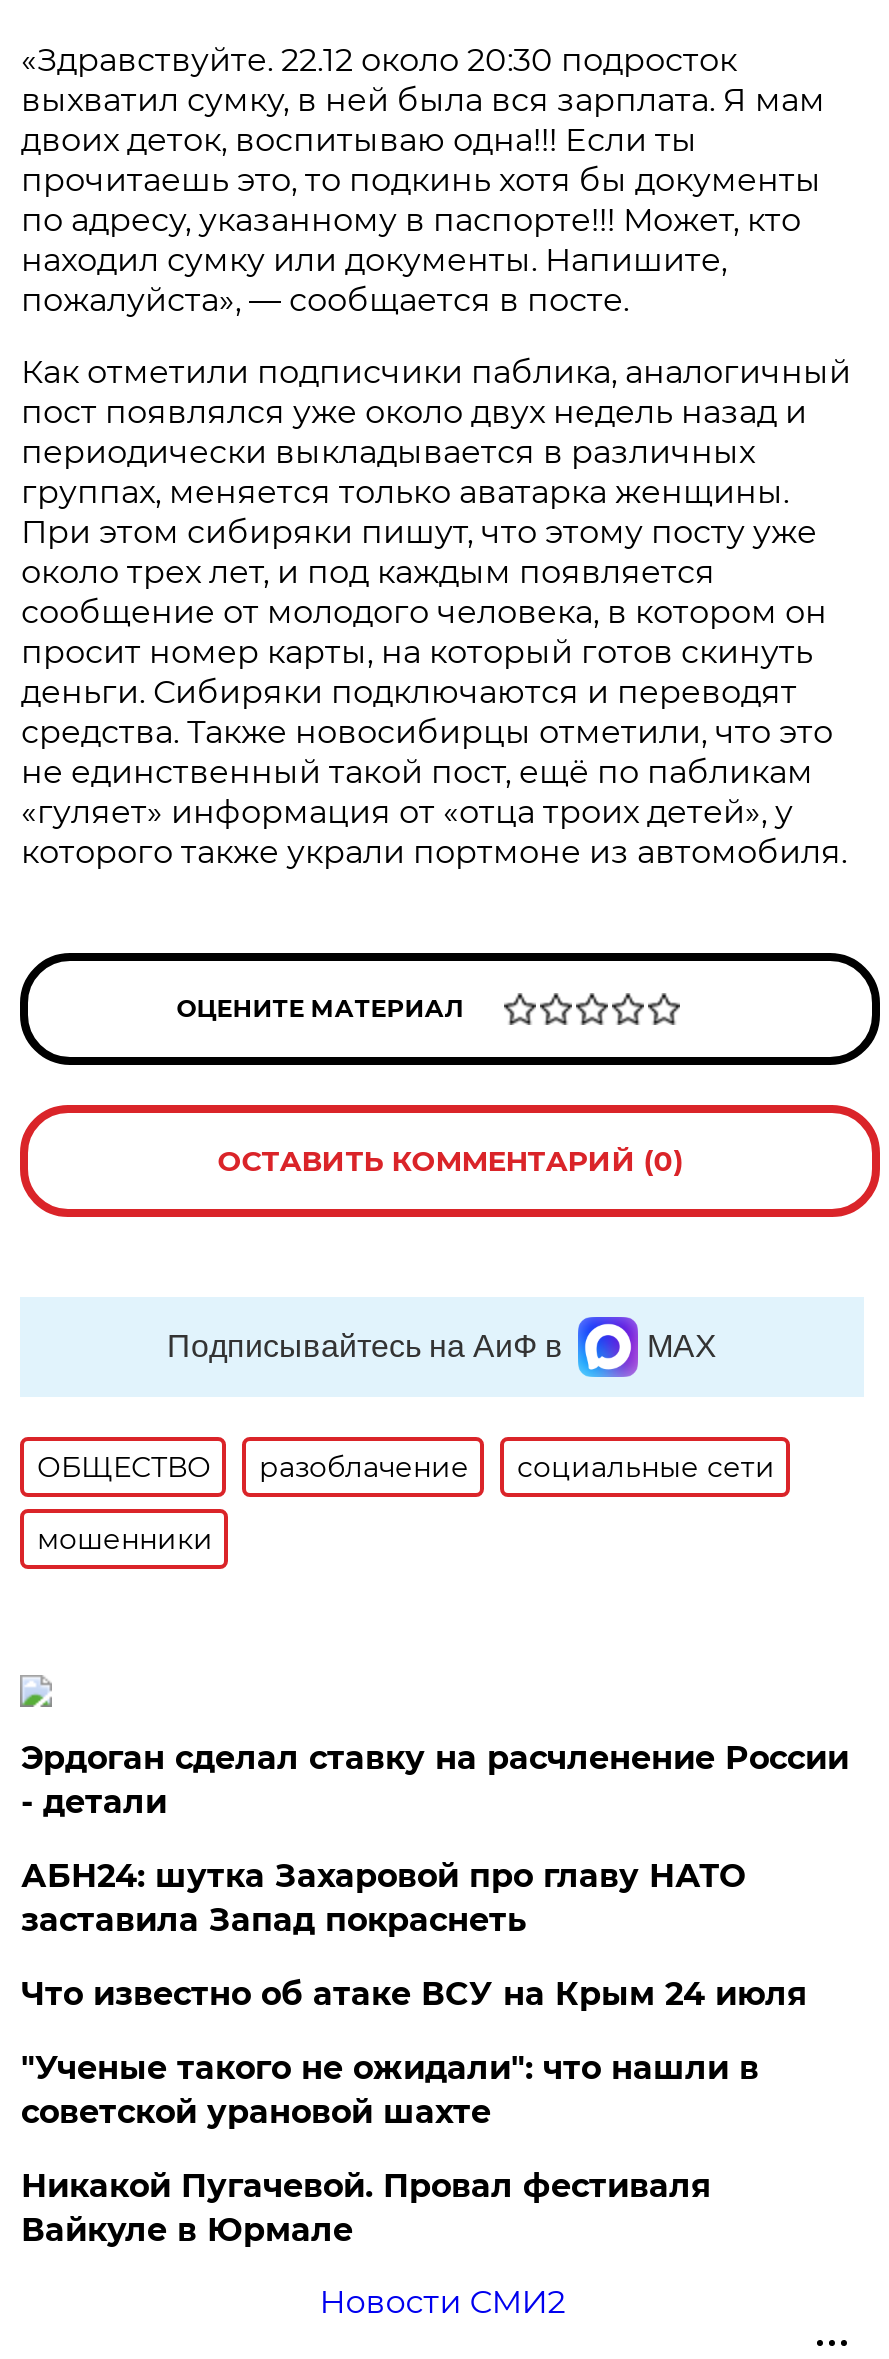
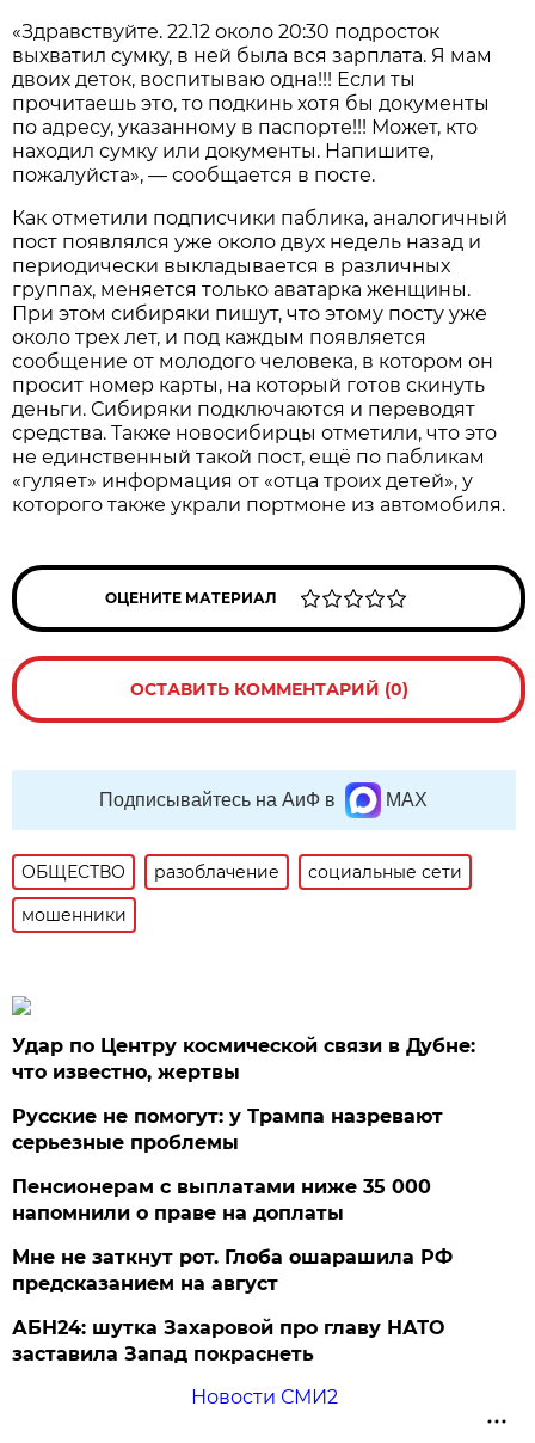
- Эрдоган сделал ставку на расчленение России
- - детали
+ Удар по Центру космической связи в Дубне:
+ что известно, жертвы
+ Русские не помогут: у Трампа назревают
+ серьезные проблемы
+ Пенсионерам с выплатами ниже 35 000
+ напомнили о праве на доплаты
+ Мне не заткнут рот. Глоба ошарашила РФ
+ предсказанием на август

moved down: АБН24: шутка Захаровой про главу НАТО | заставила Запад покраснеть

- Что известно об атаке ВСУ на Крым 24 июля
- "Ученые такого не ожидали": что нашли в
- советской урановой шахте
- Никакой Пугачевой. Провал фестиваля
- Вайкуле в Юрмале
